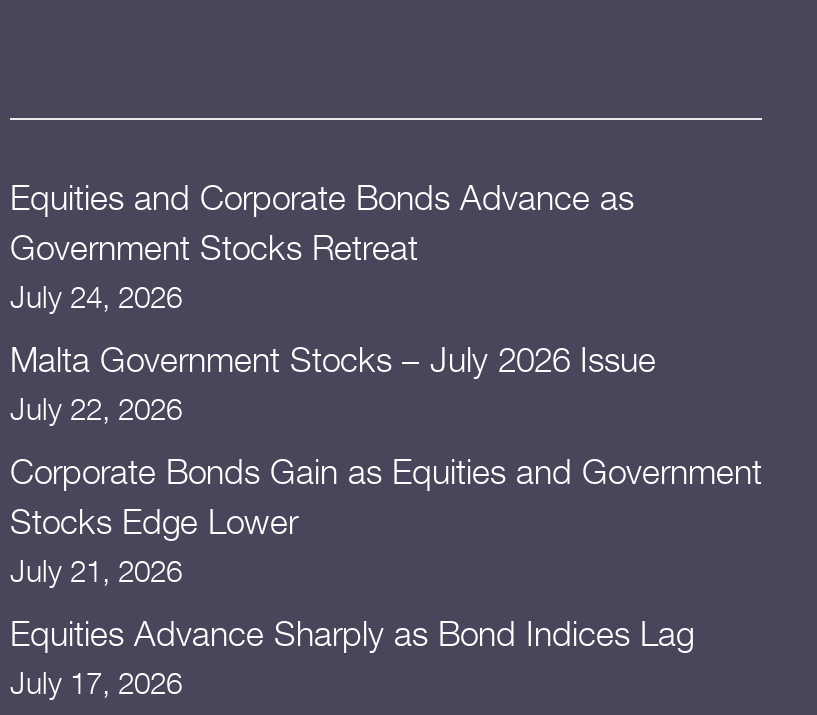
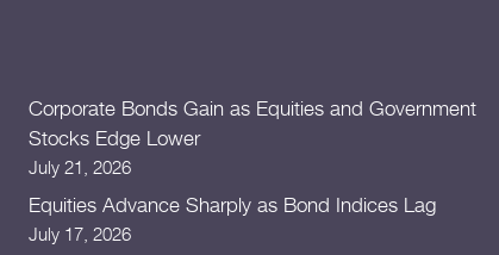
- Equities and Corporate Bonds Advance as
- Government Stocks Retreat
- July 24, 2026
- Malta Government Stocks – July 2026 Issue
- July 22, 2026
